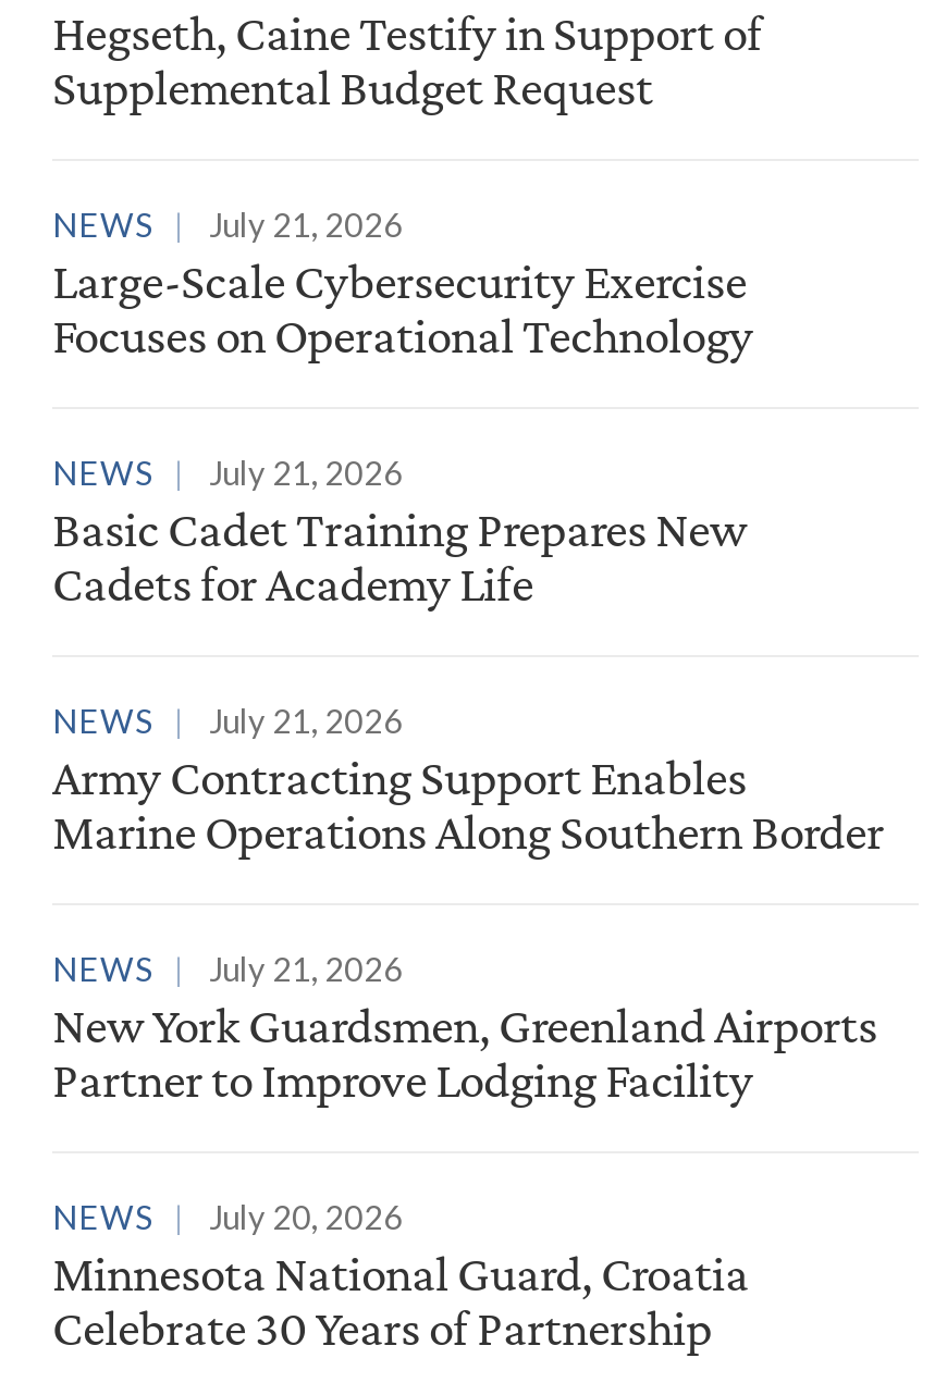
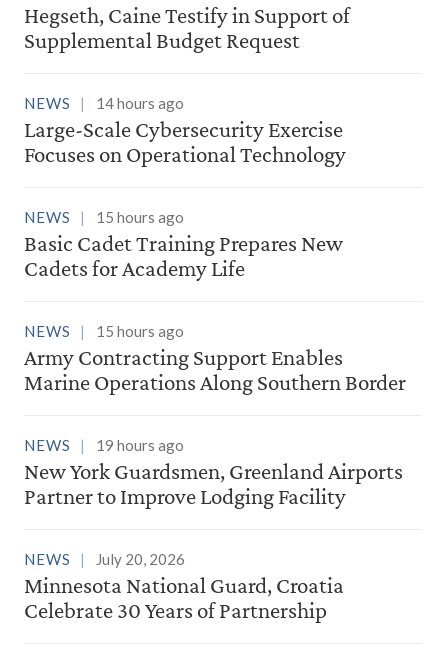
- NEWS July 21, 2026
+ NEWS 14 hours ago

- NEWS July 21, 2026
+ NEWS 15 hours ago

- NEWS July 21, 2026
+ NEWS 15 hours ago

- NEWS July 21, 2026
+ NEWS 19 hours ago
